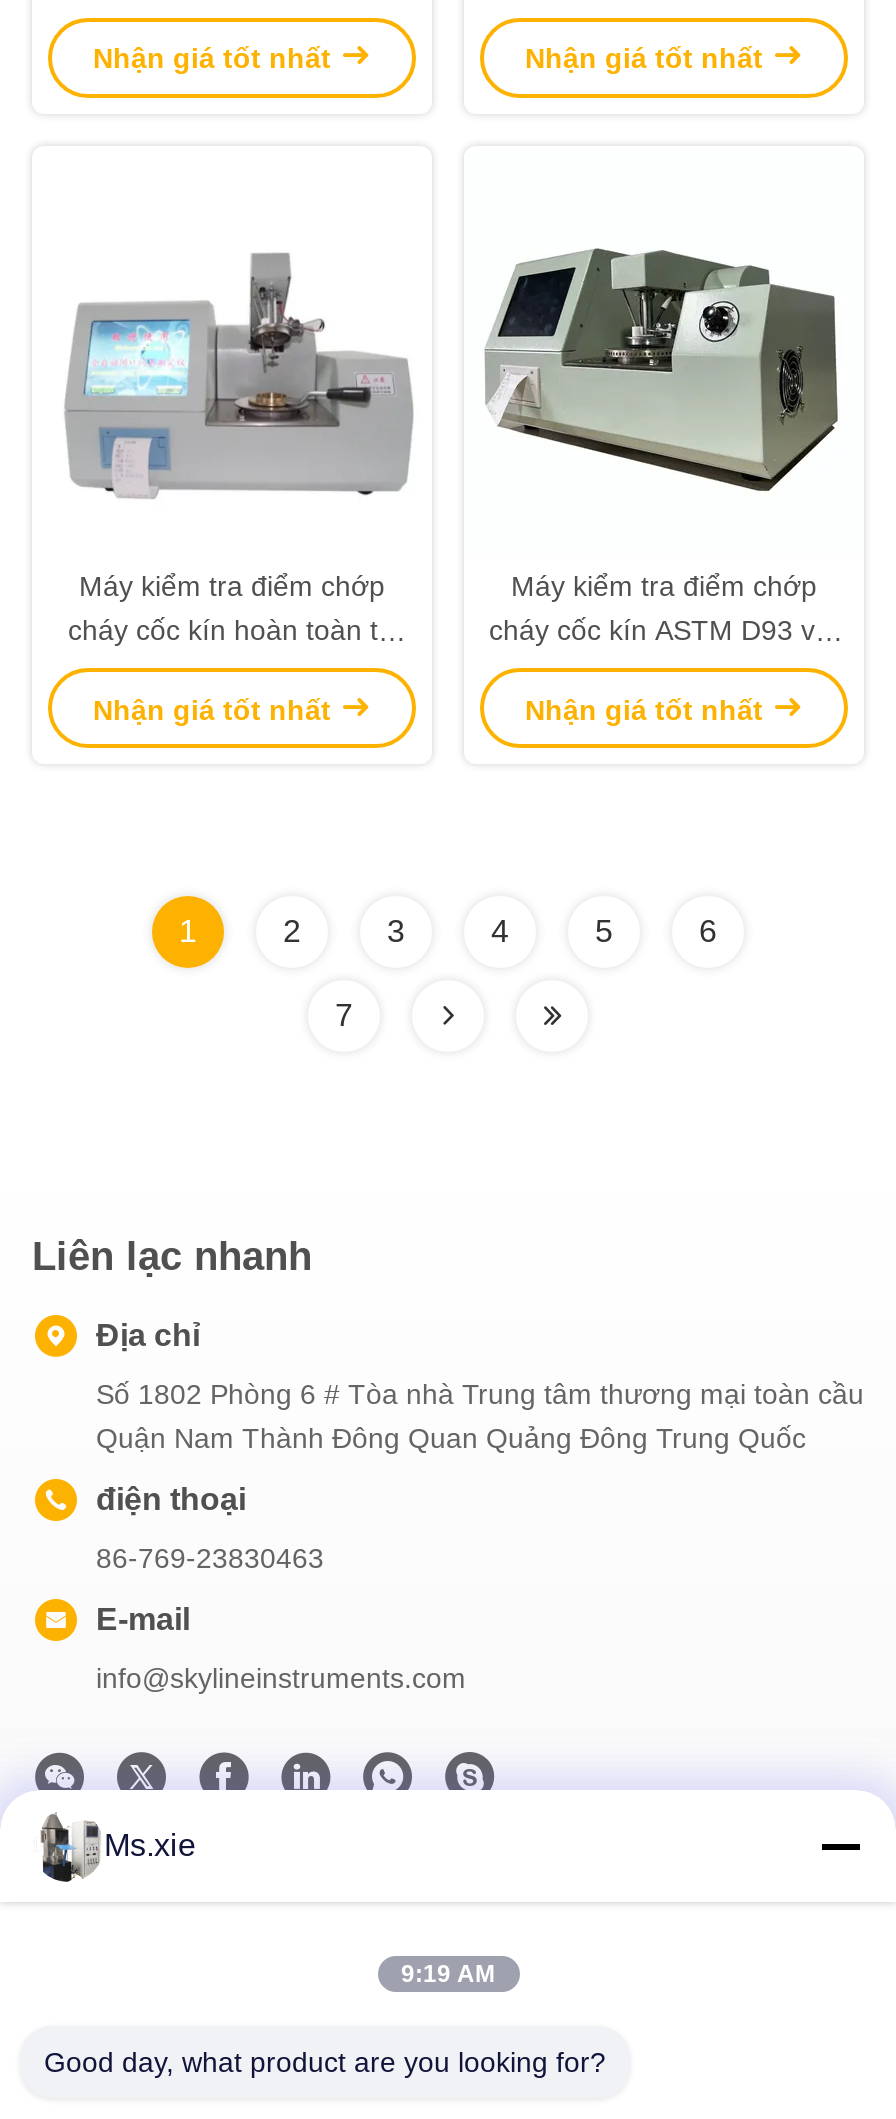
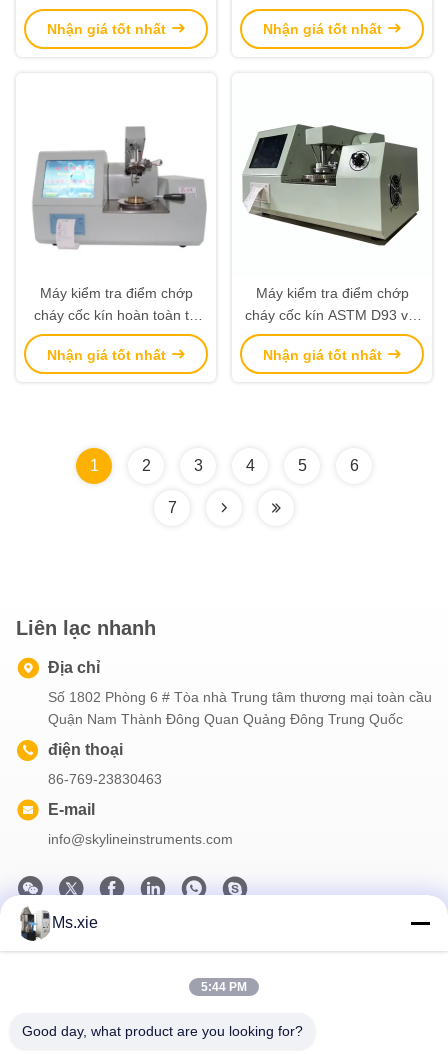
- 9:19 AM
+ 5:44 PM
